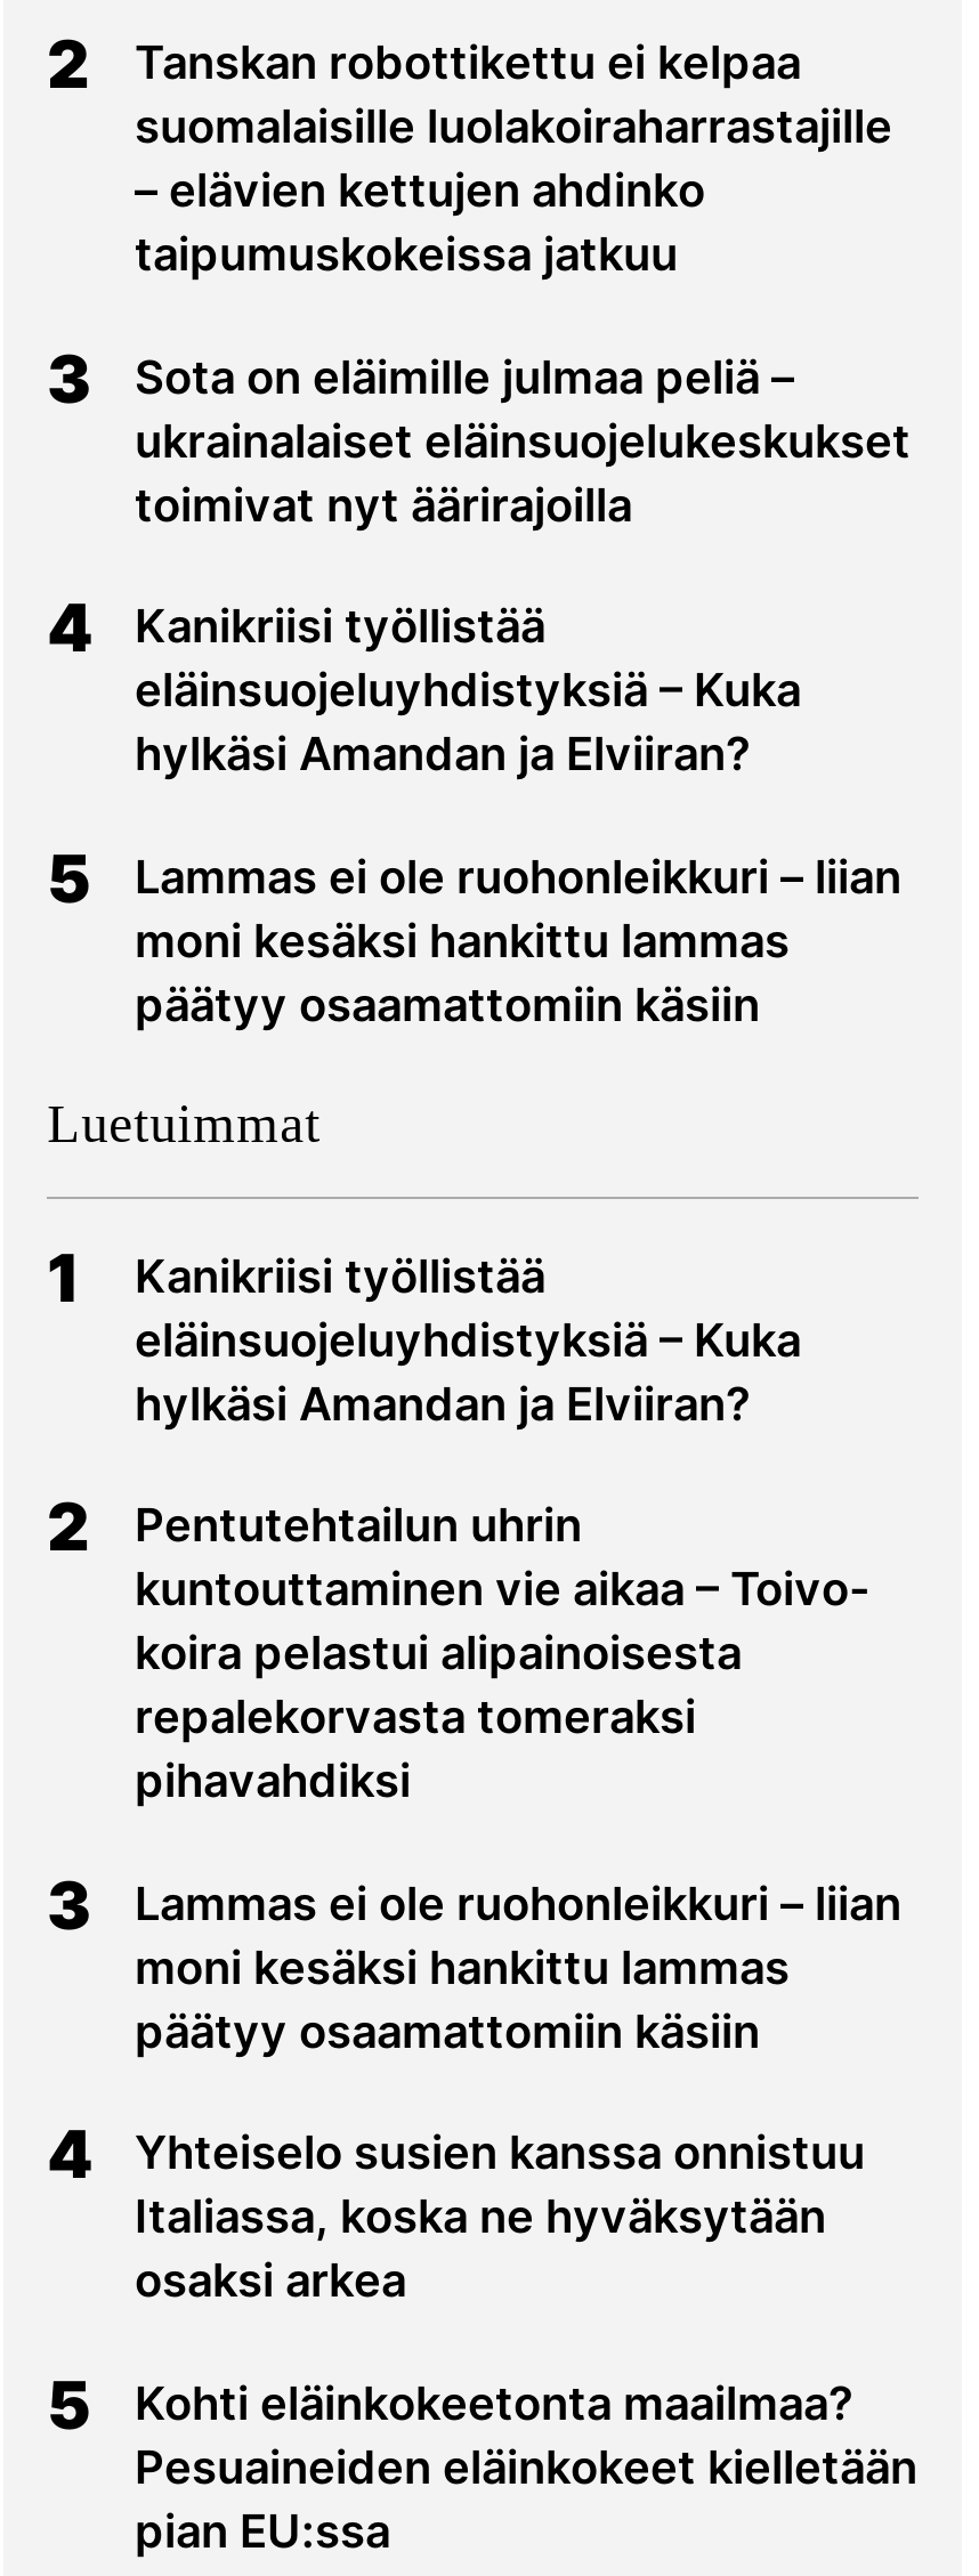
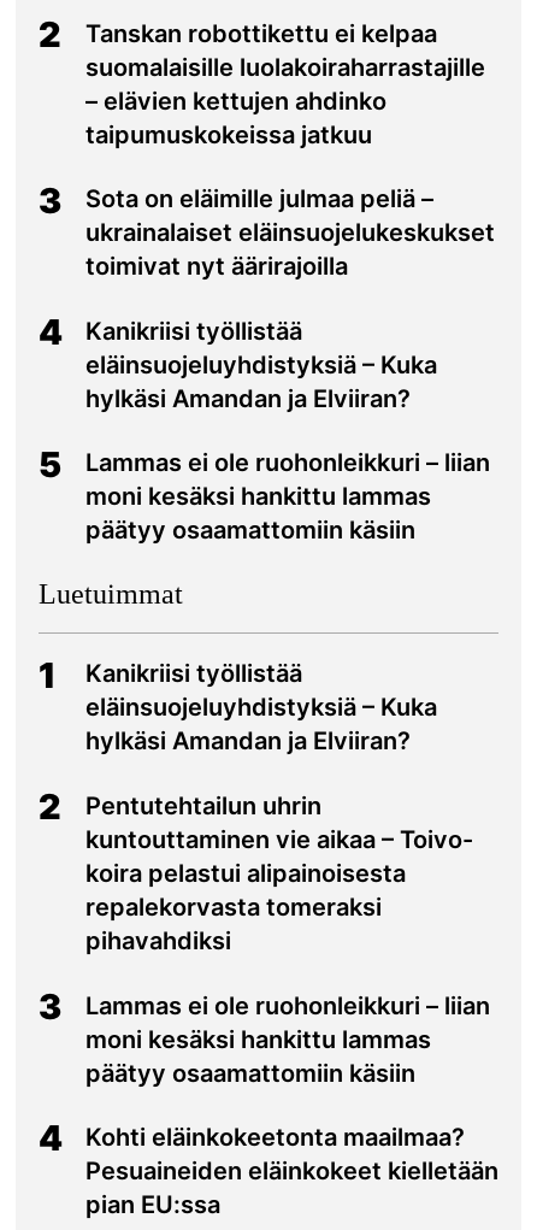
- Yhteiselo susien kanssa onnistuu
- Italiassa, koska ne hyväksytään
- osaksi arkea
- 5
